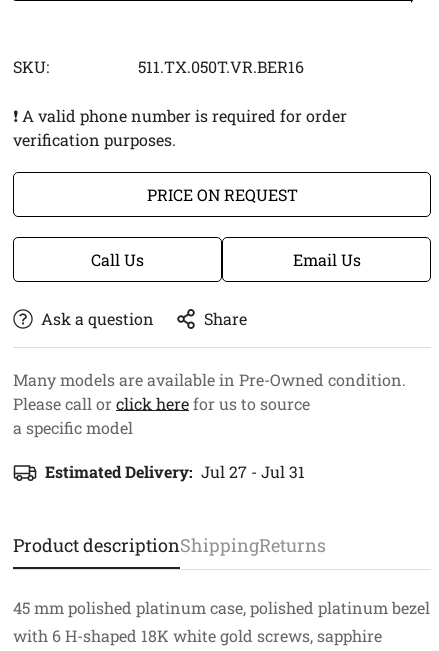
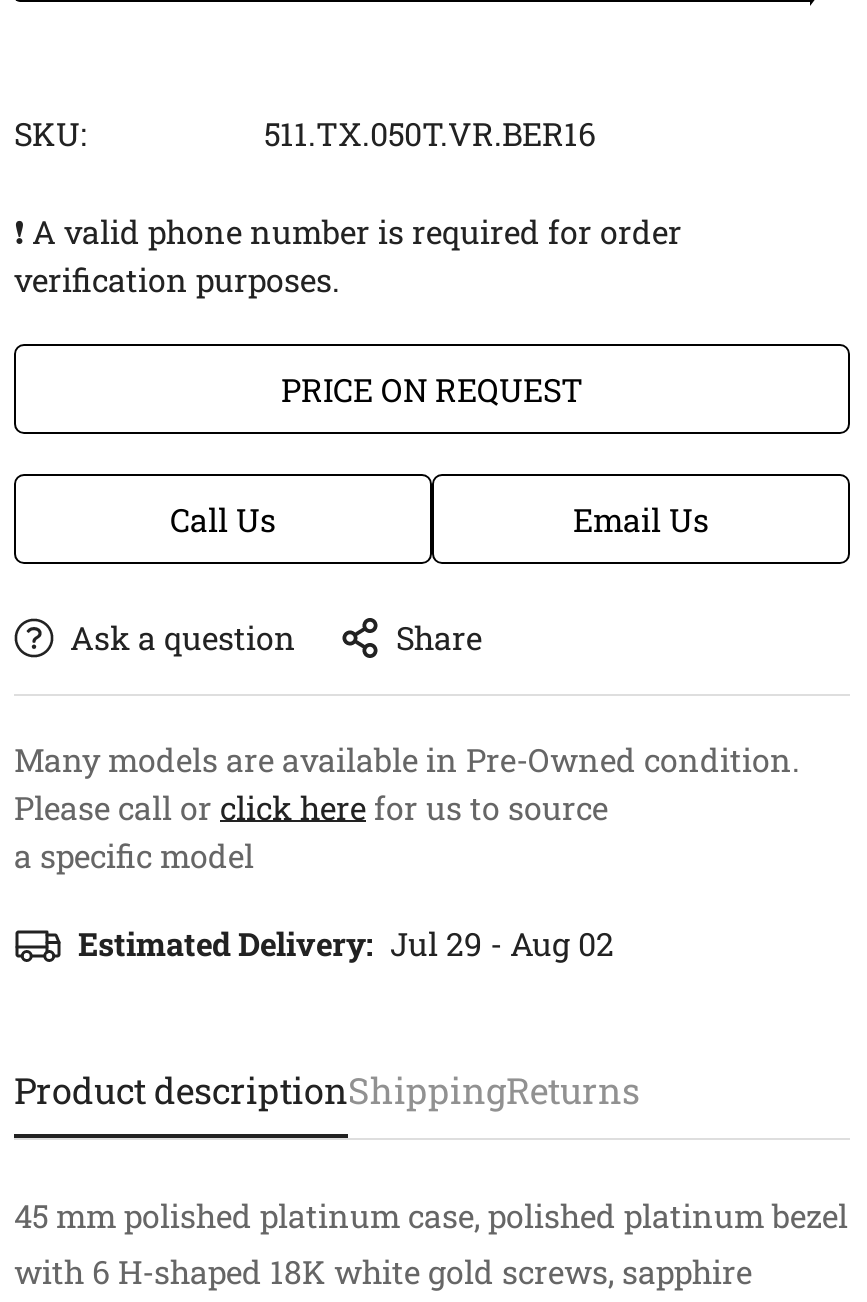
- Estimated Delivery: Jul 27 - Jul 31
+ Estimated Delivery: Jul 29 - Aug 02
